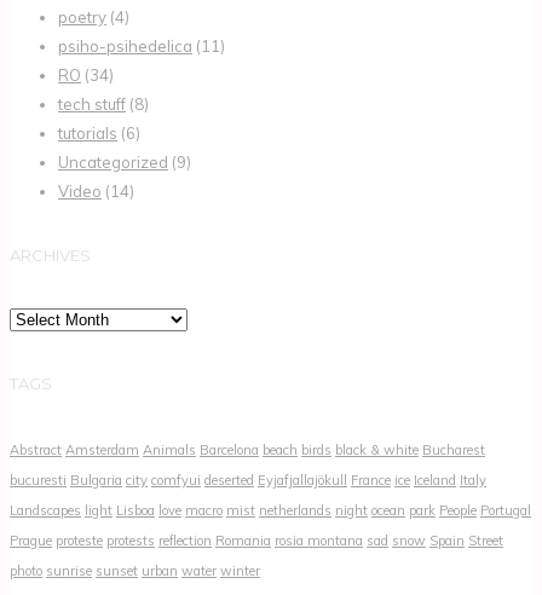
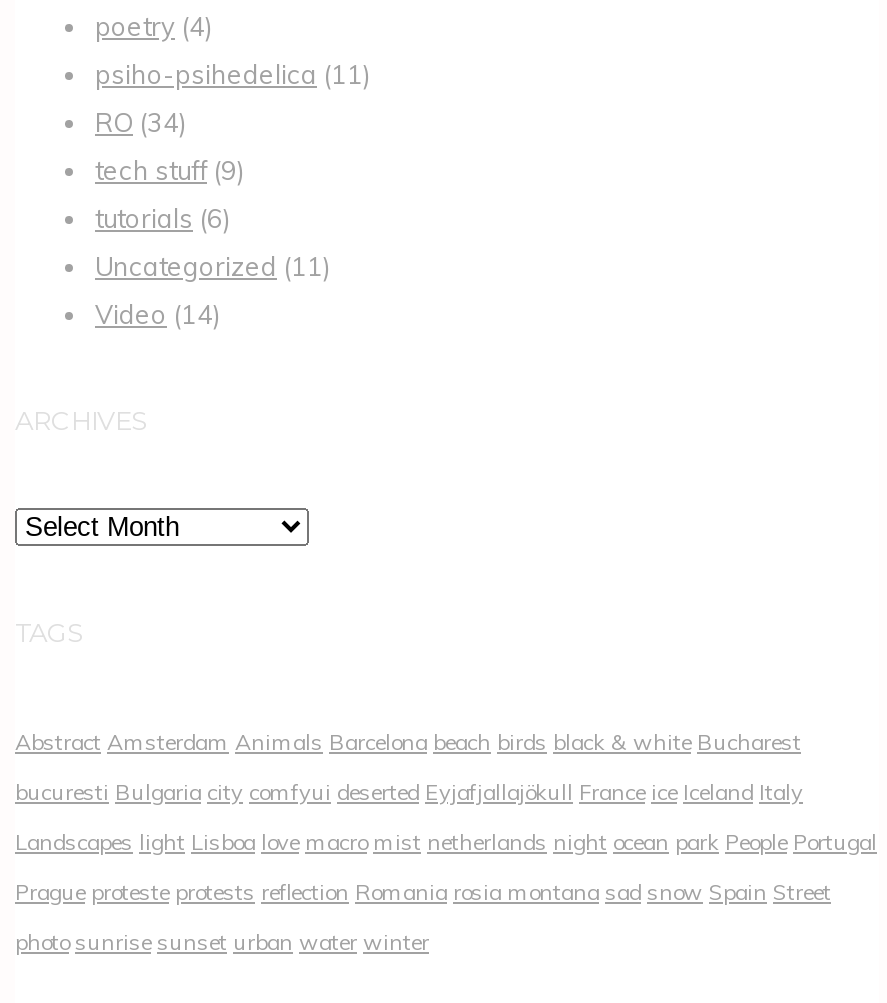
- tech stuff (8)
+ tech stuff (9)

- Uncategorized (9)
+ Uncategorized (11)
